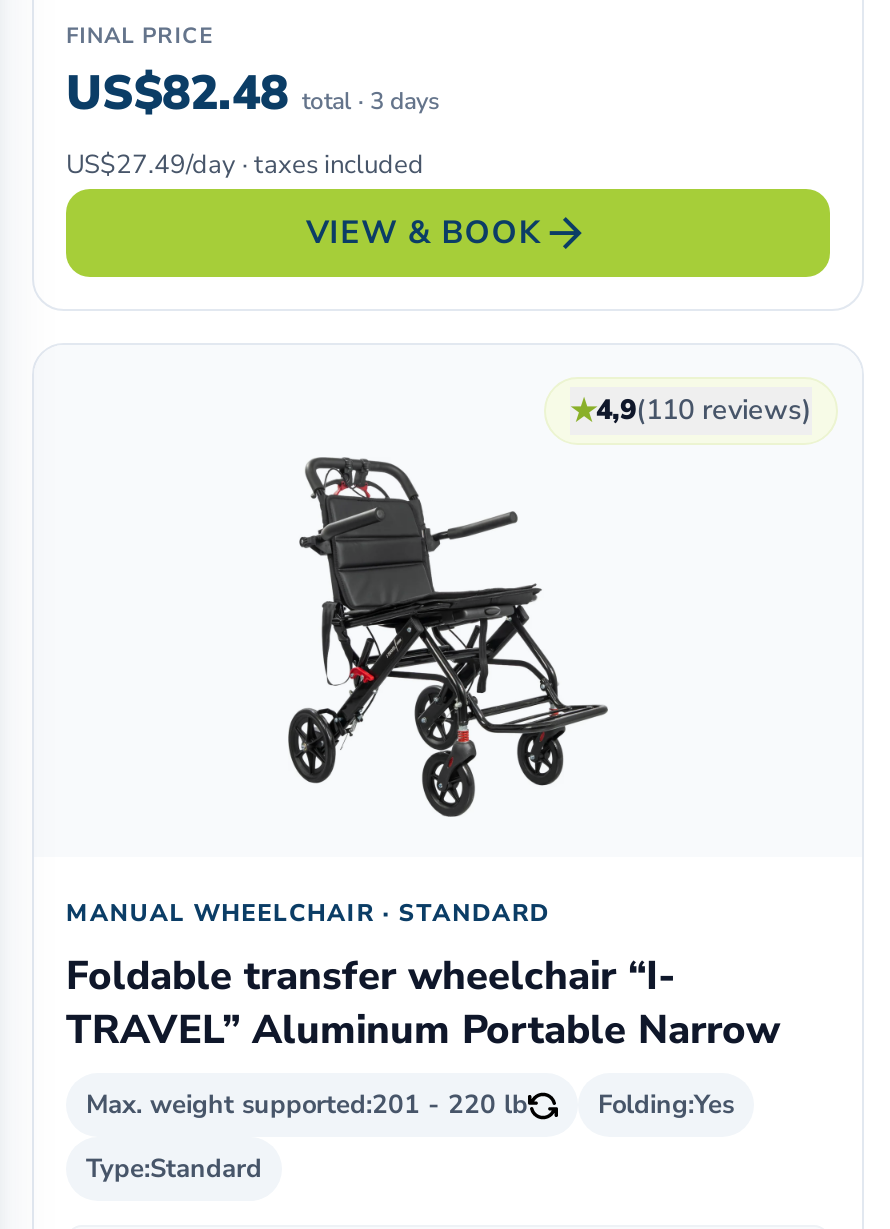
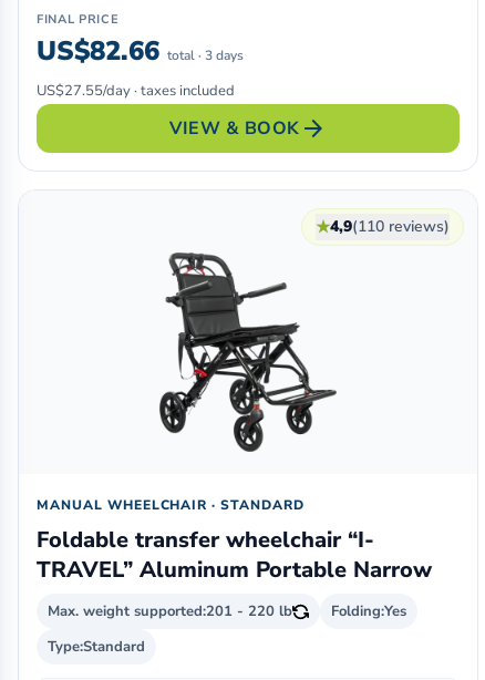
- US$82.48 total · 3 days
+ US$82.66 total · 3 days

- US$27.49/day · taxes included
+ US$27.55/day · taxes included
